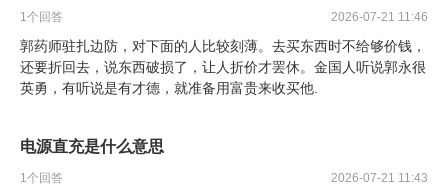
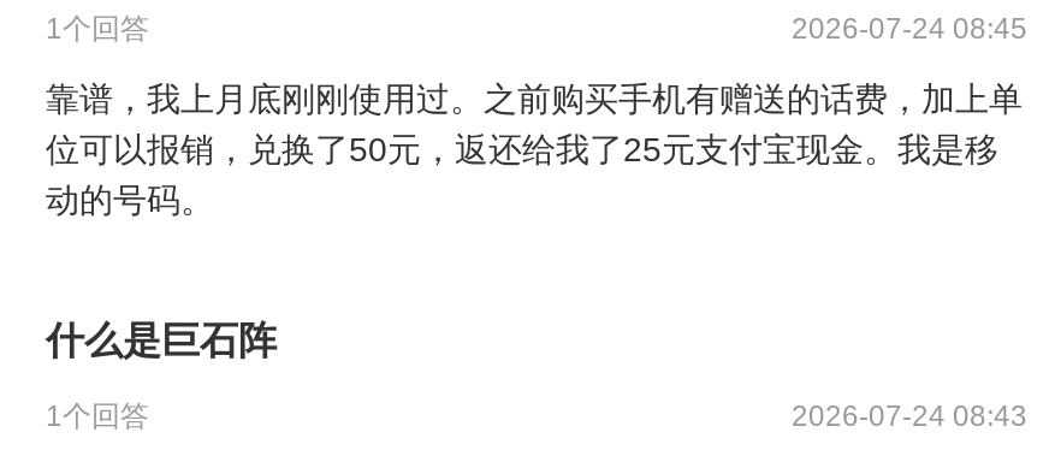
- 2026-07-21 11:46
+ 2026-07-24 08:45

- 郭药师驻扎边防，对下面的人比较刻薄。去买东西时不给够价钱，
- 还要折回去，说东西破损了，让人折价才罢休。金国人听说郭永很
- 英勇，有听说是有才德，就准备用富贵来收买他.
+ 靠谱，我上月底刚刚使用过。之前购买手机有赠送的话费，加上单
+ 位可以报销，兑换了50元，返还给我了25元支付宝现金。我是移
+ 动的号码。

- 电源直充是什么意思
+ 什么是巨石阵

- 2026-07-21 11:43
+ 2026-07-24 08:43
